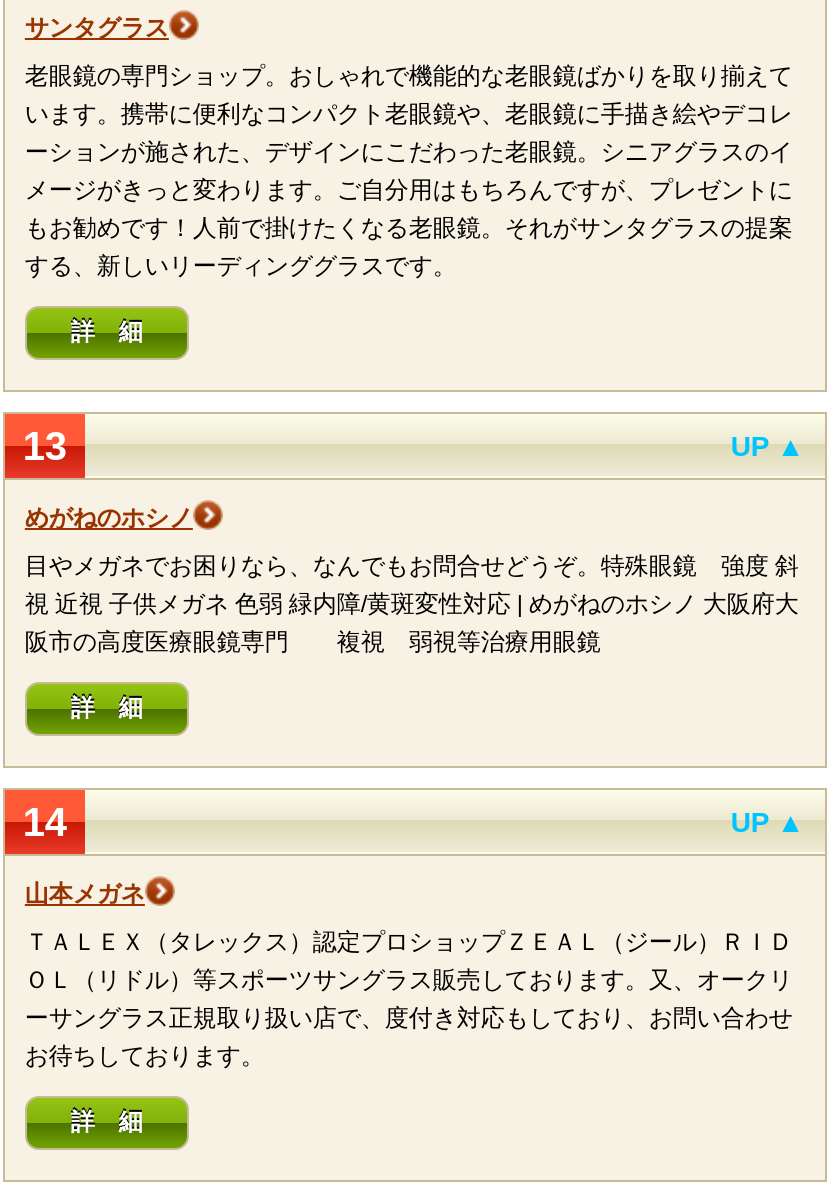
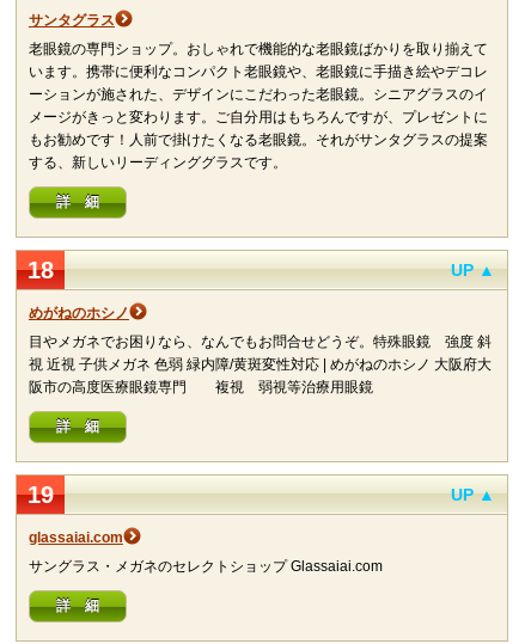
- 13
+ 18

- 14
+ 19

- 山本メガネ
+ glassaiai.com

- ＴＡＬＥＸ（タレックス）認定プロショップＺＥＡＬ（ジール）ＲＩＤ
- ＯＬ（リドル）等スポーツサングラス販売しております。又、オークリ
- ーサングラス正規取り扱い店で、度付き対応もしており、お問い合わせ
- お待ちしております。
+ サングラス・メガネのセレクトショップ Glassaiai.com
